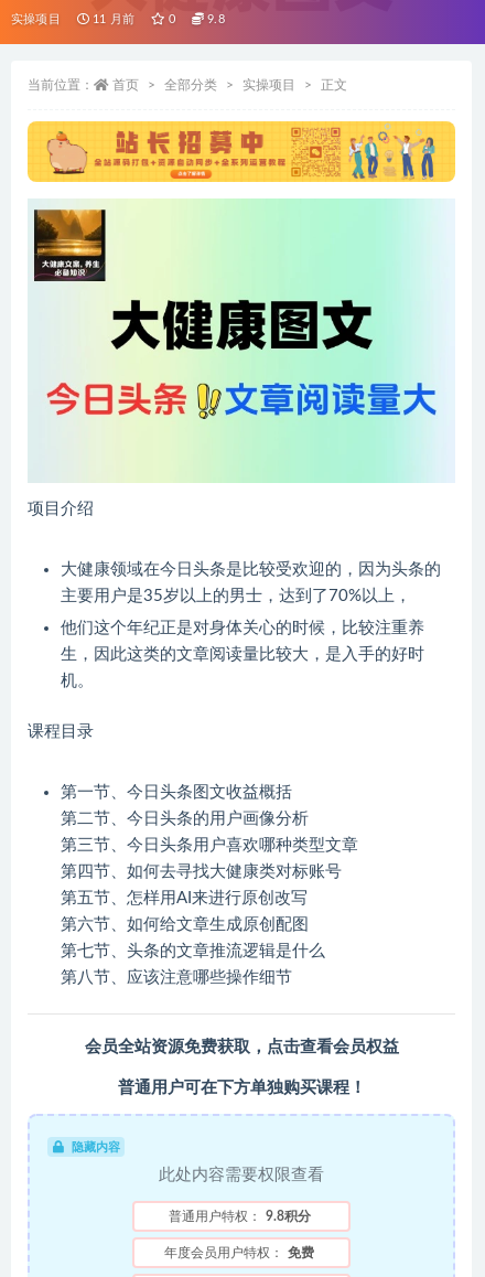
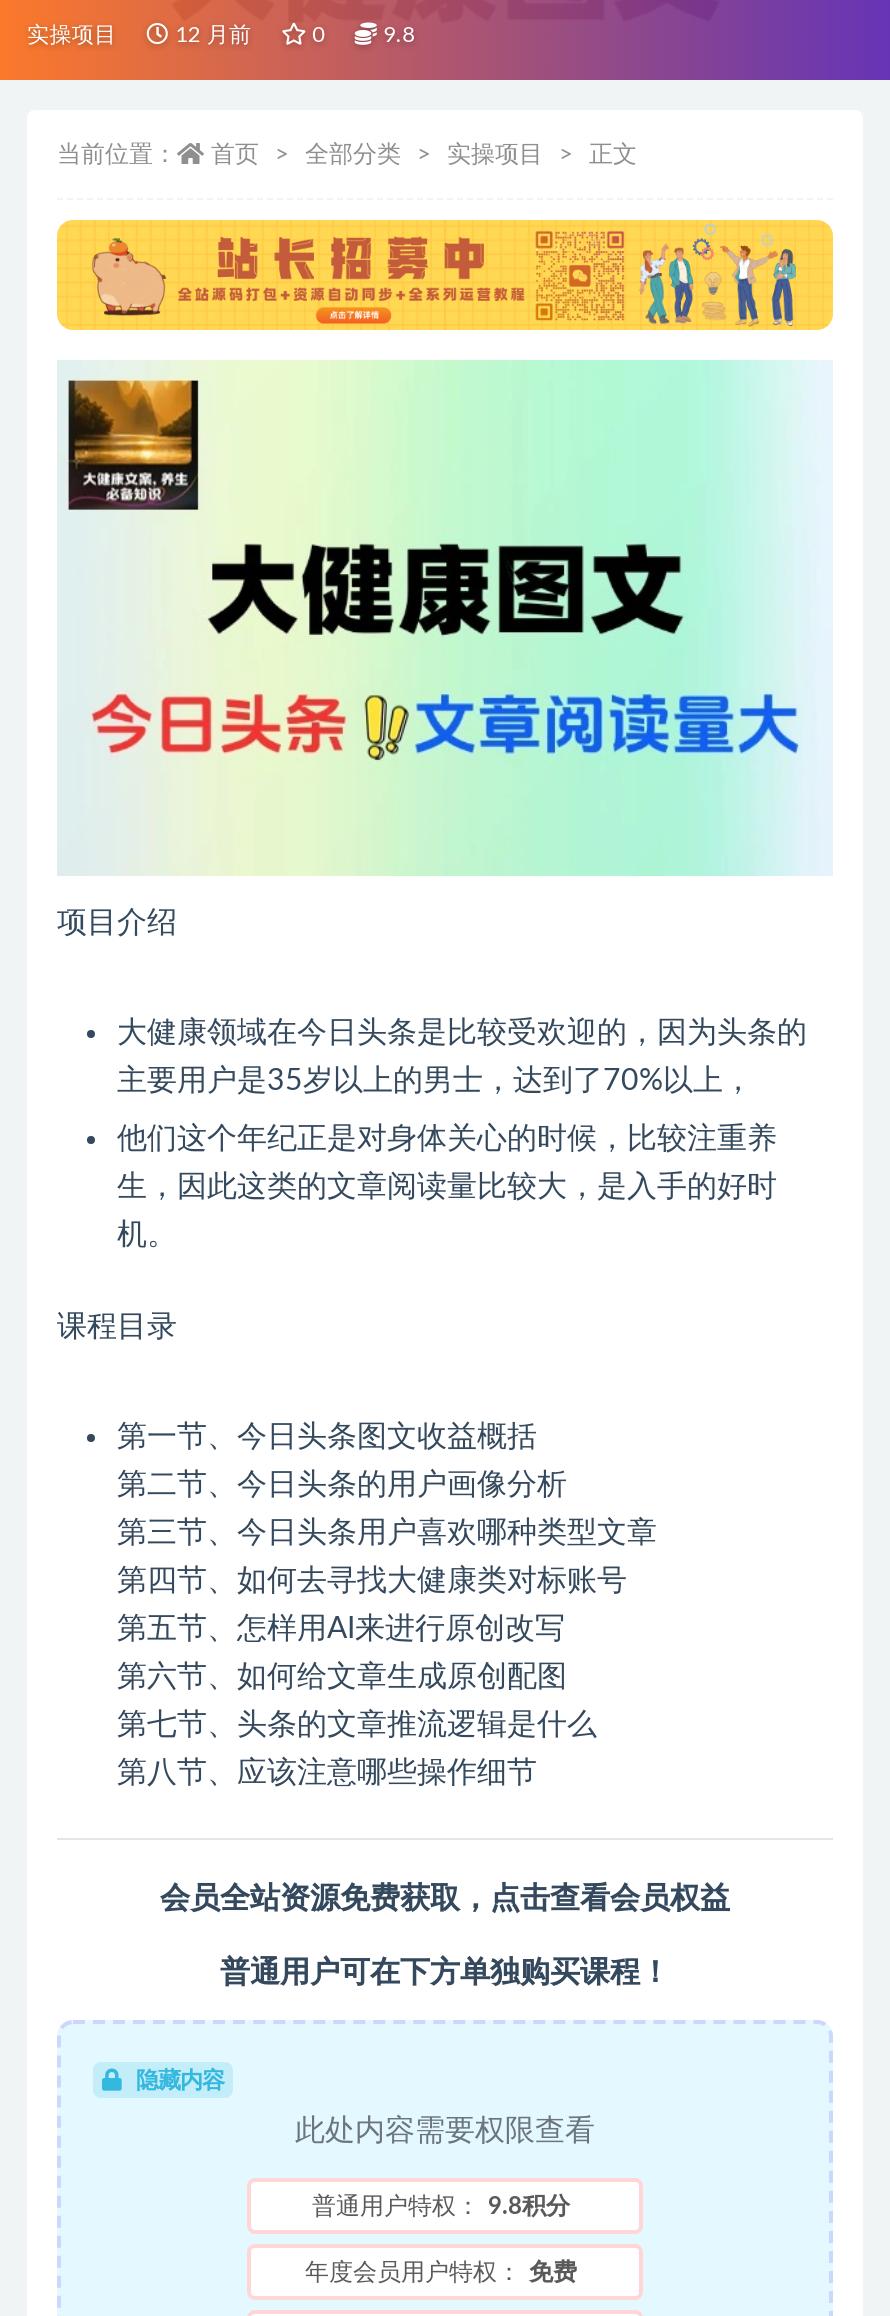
- 11 月前
+ 12 月前
